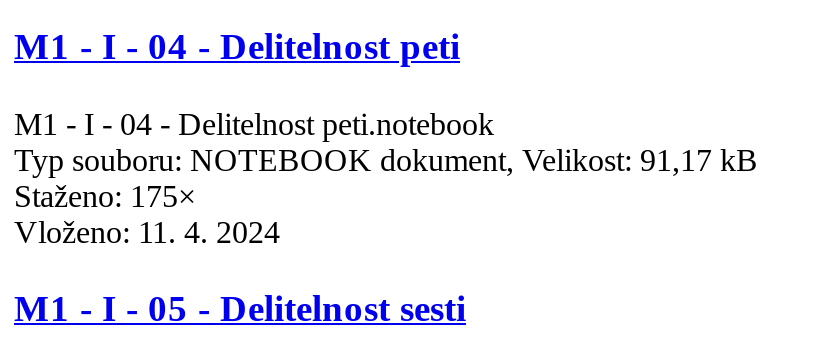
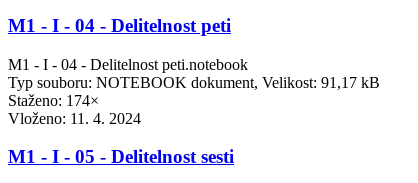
- Staženo: 175×
+ Staženo: 174×
